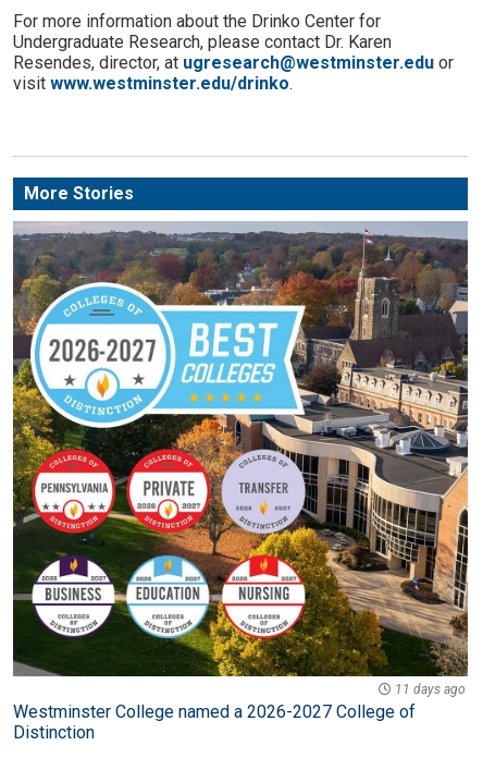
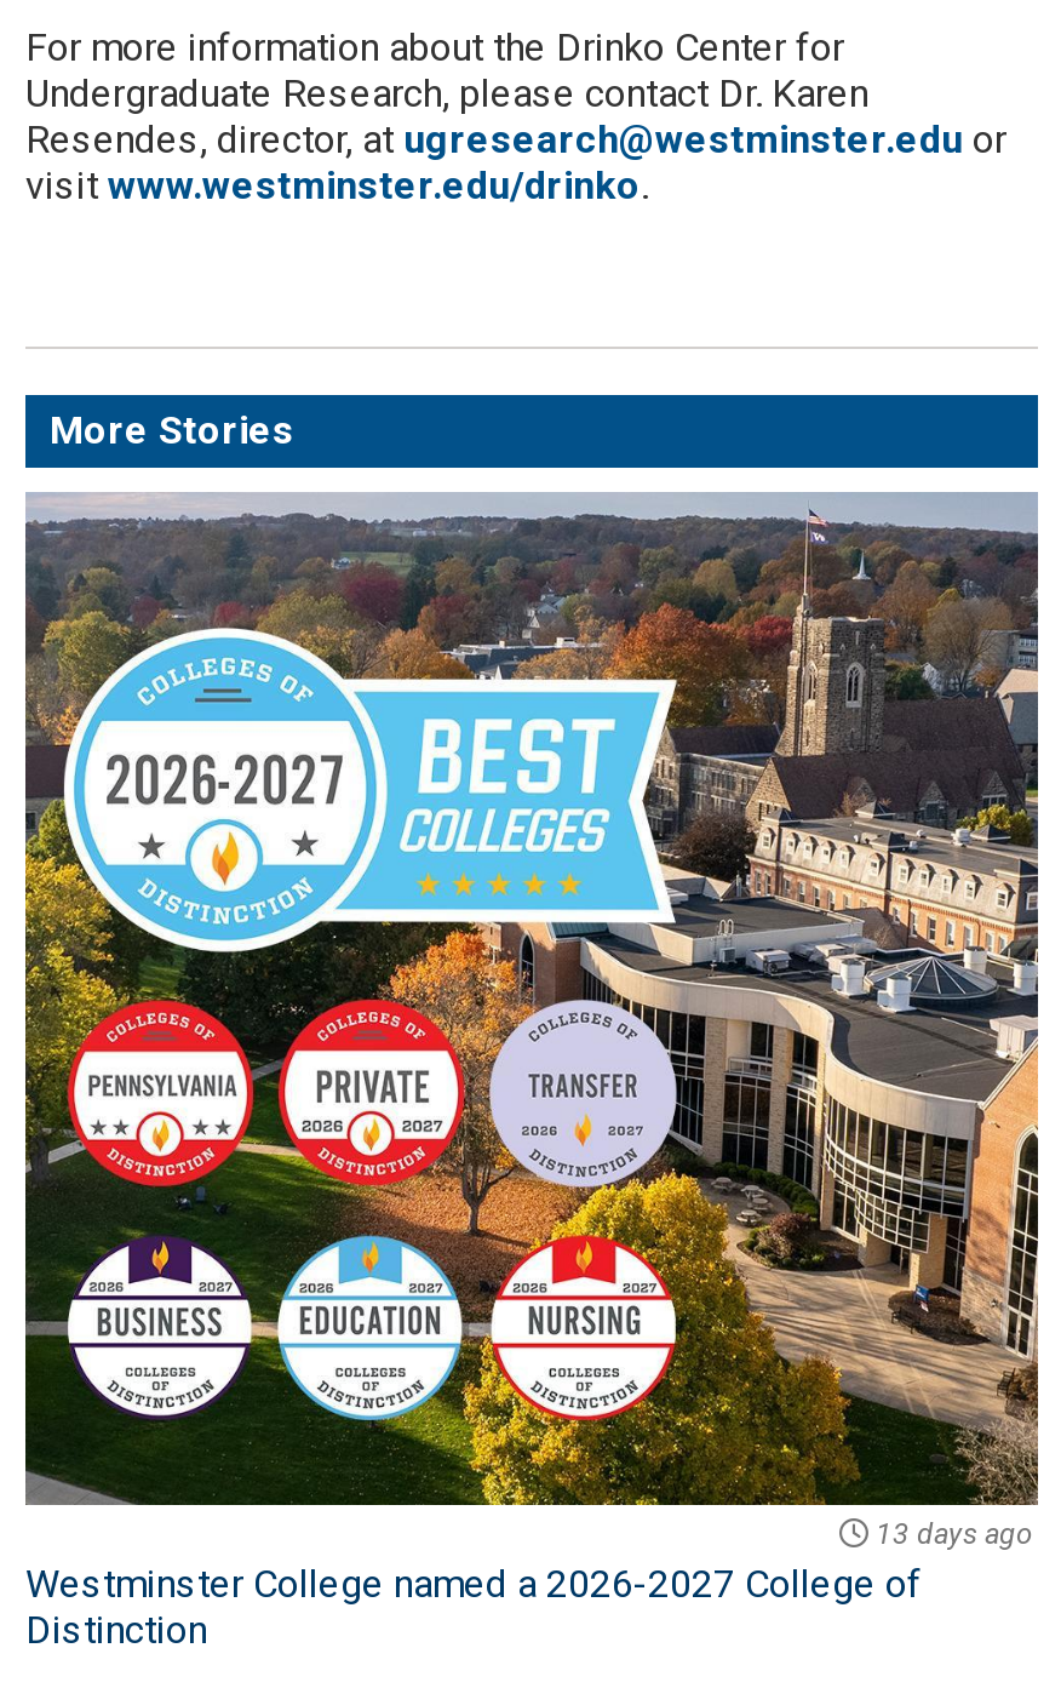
- 11 days ago
+ 13 days ago
